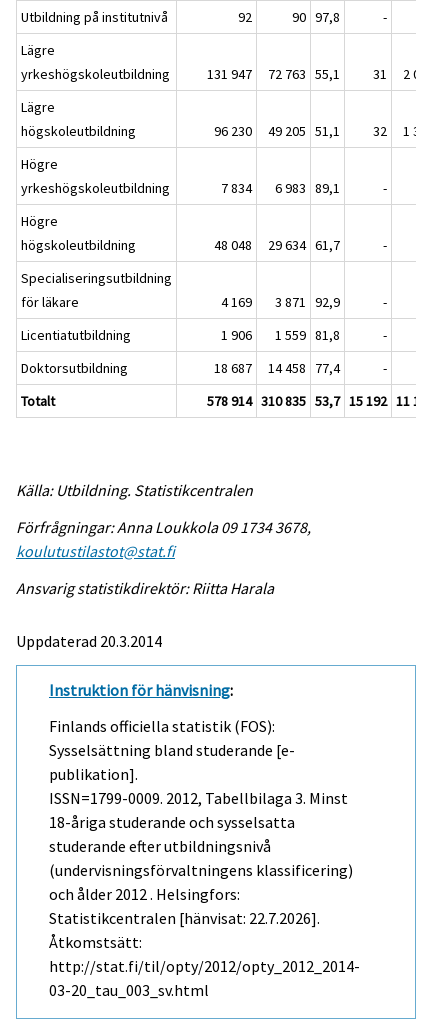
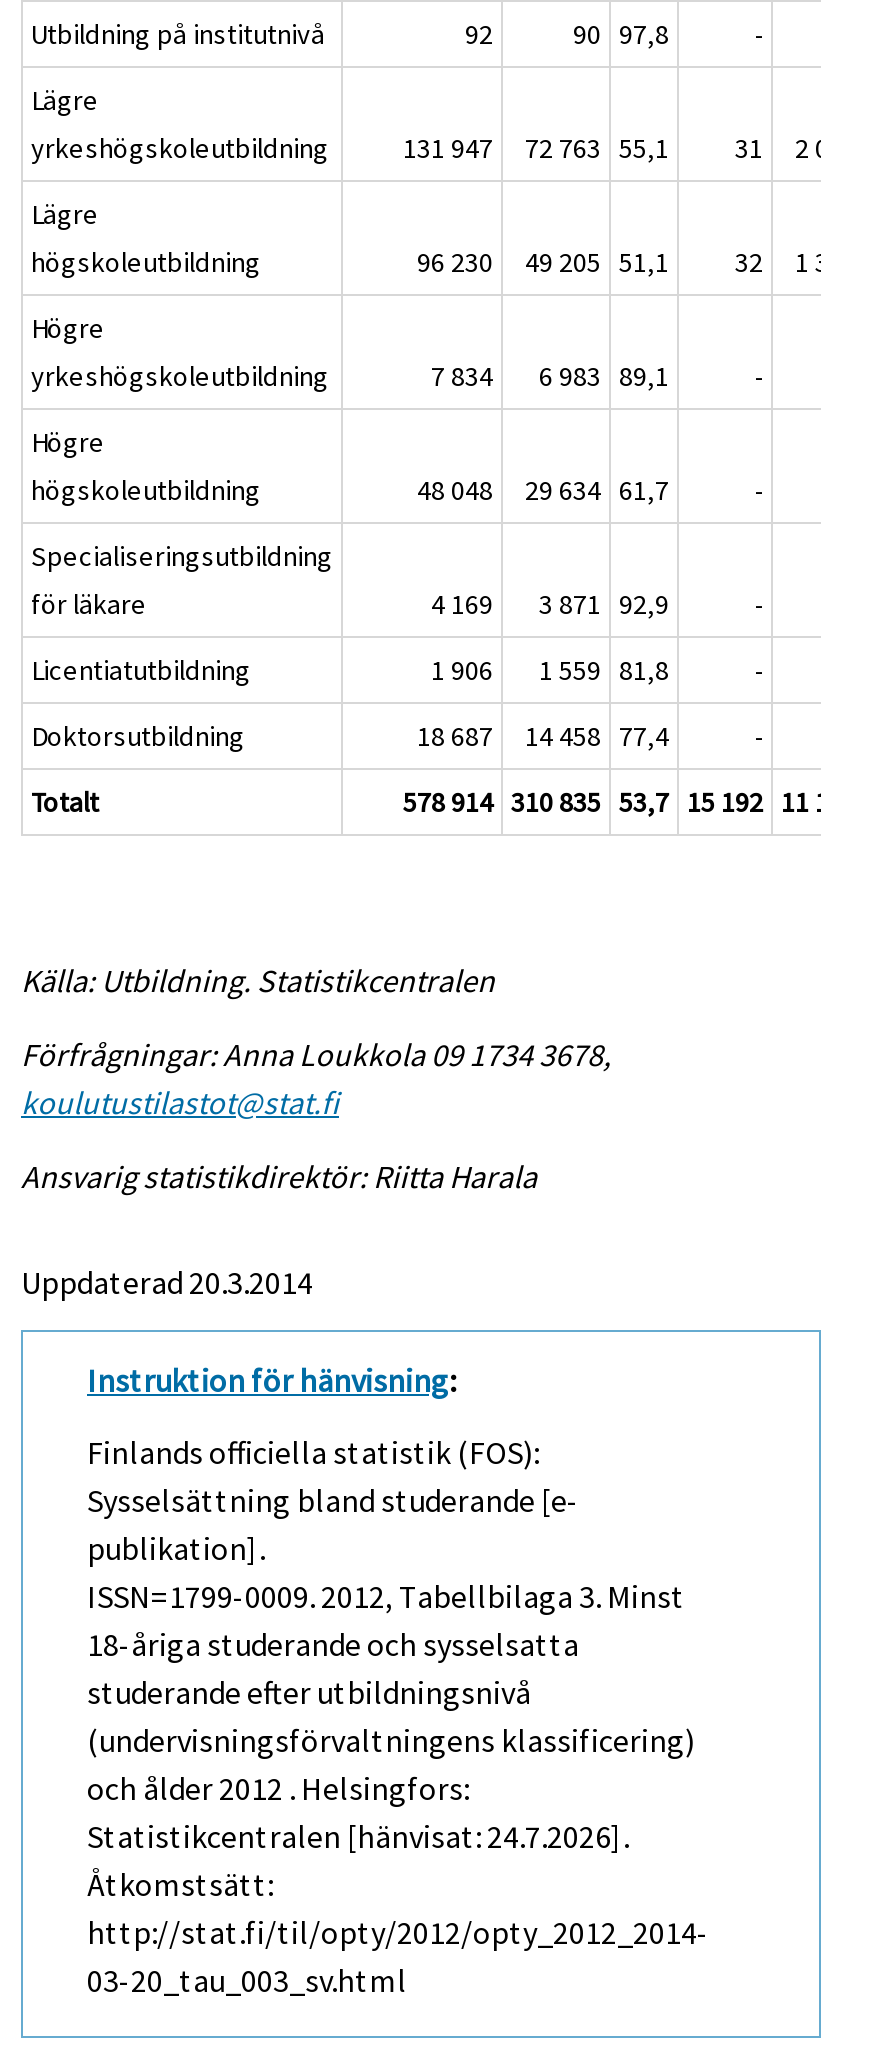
- Statistikcentralen [hänvisat: 22.7.2026].
+ Statistikcentralen [hänvisat: 24.7.2026].
